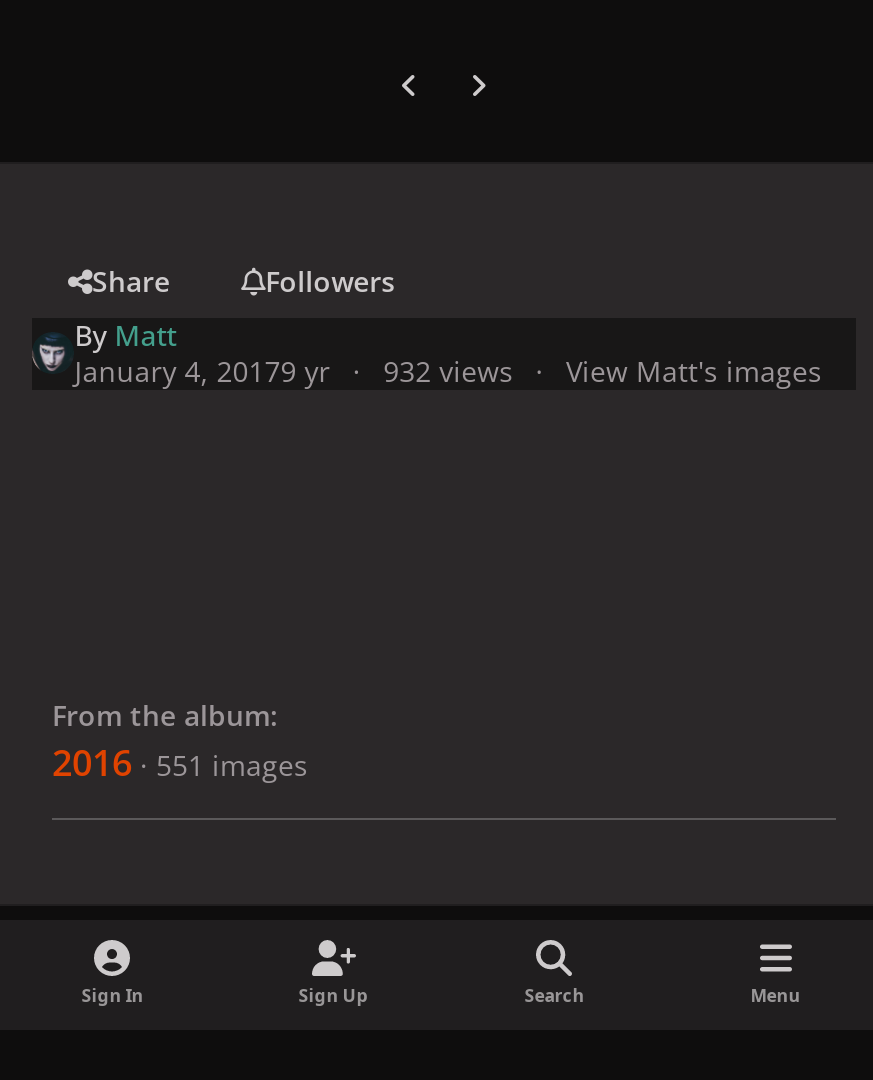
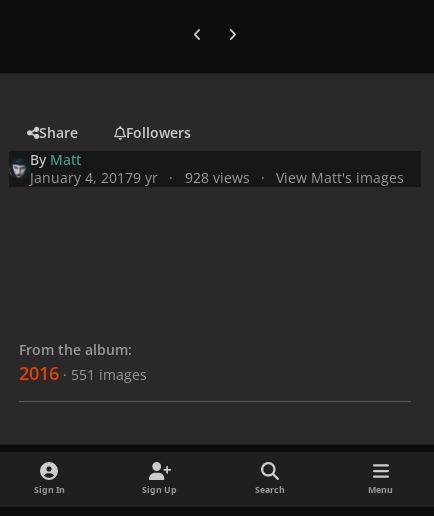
- January 4, 20179 yr 932 views View Matt's images
+ January 4, 20179 yr 928 views View Matt's images
